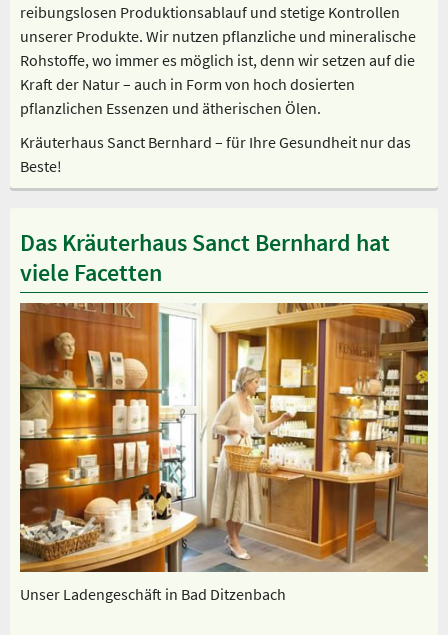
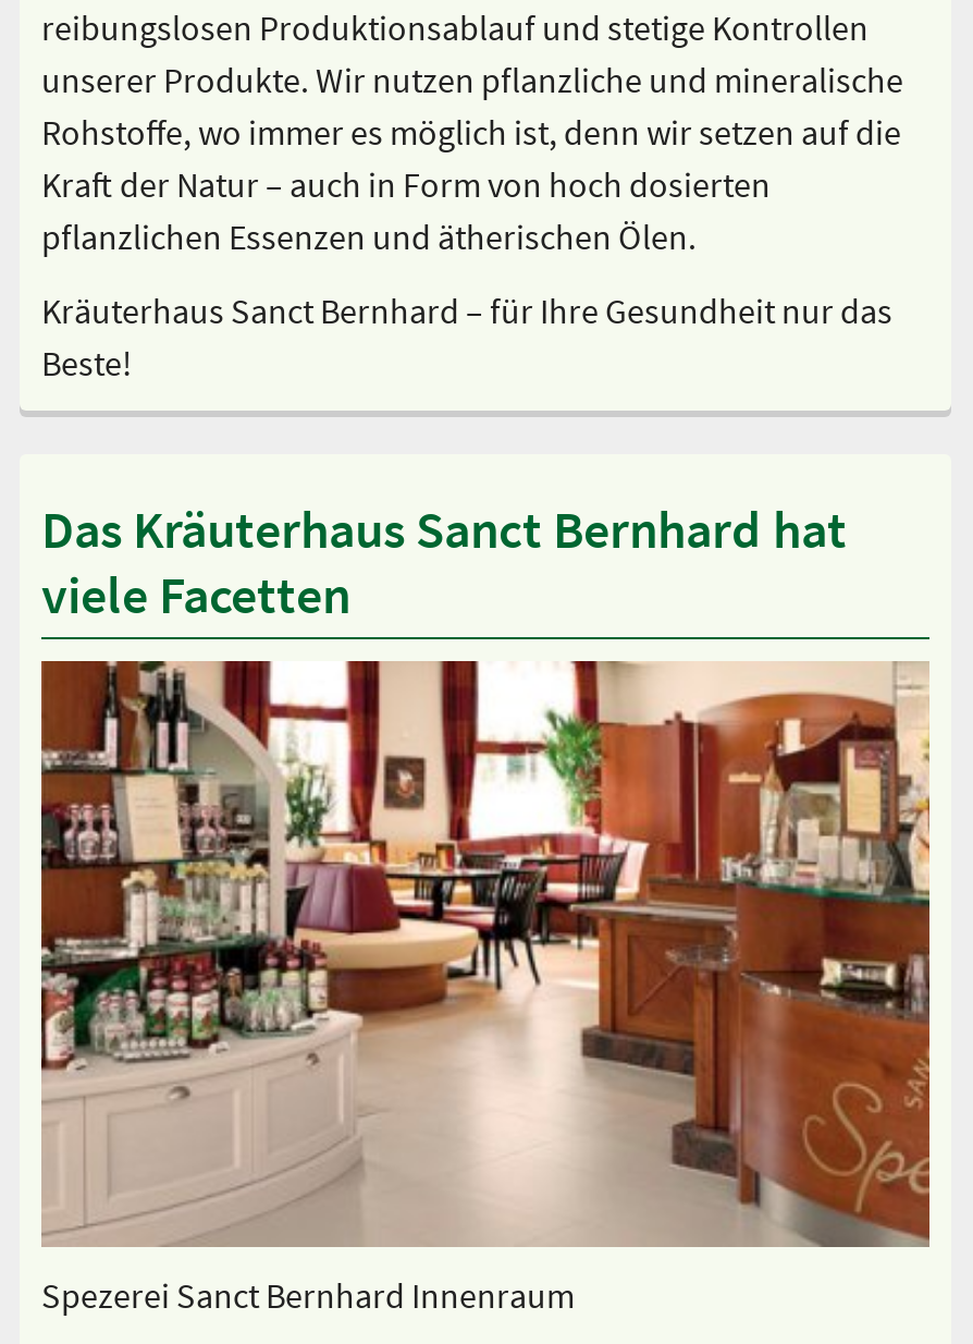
- [image]
- Unser Ladengeschäft in Bad Ditzenbach
+ [image]
+ Spezerei Sanct Bernhard Innenraum
